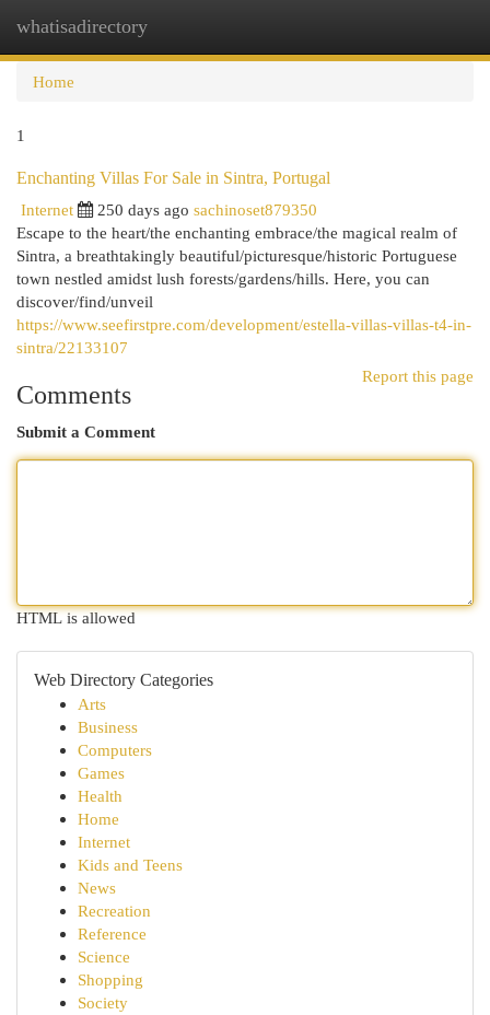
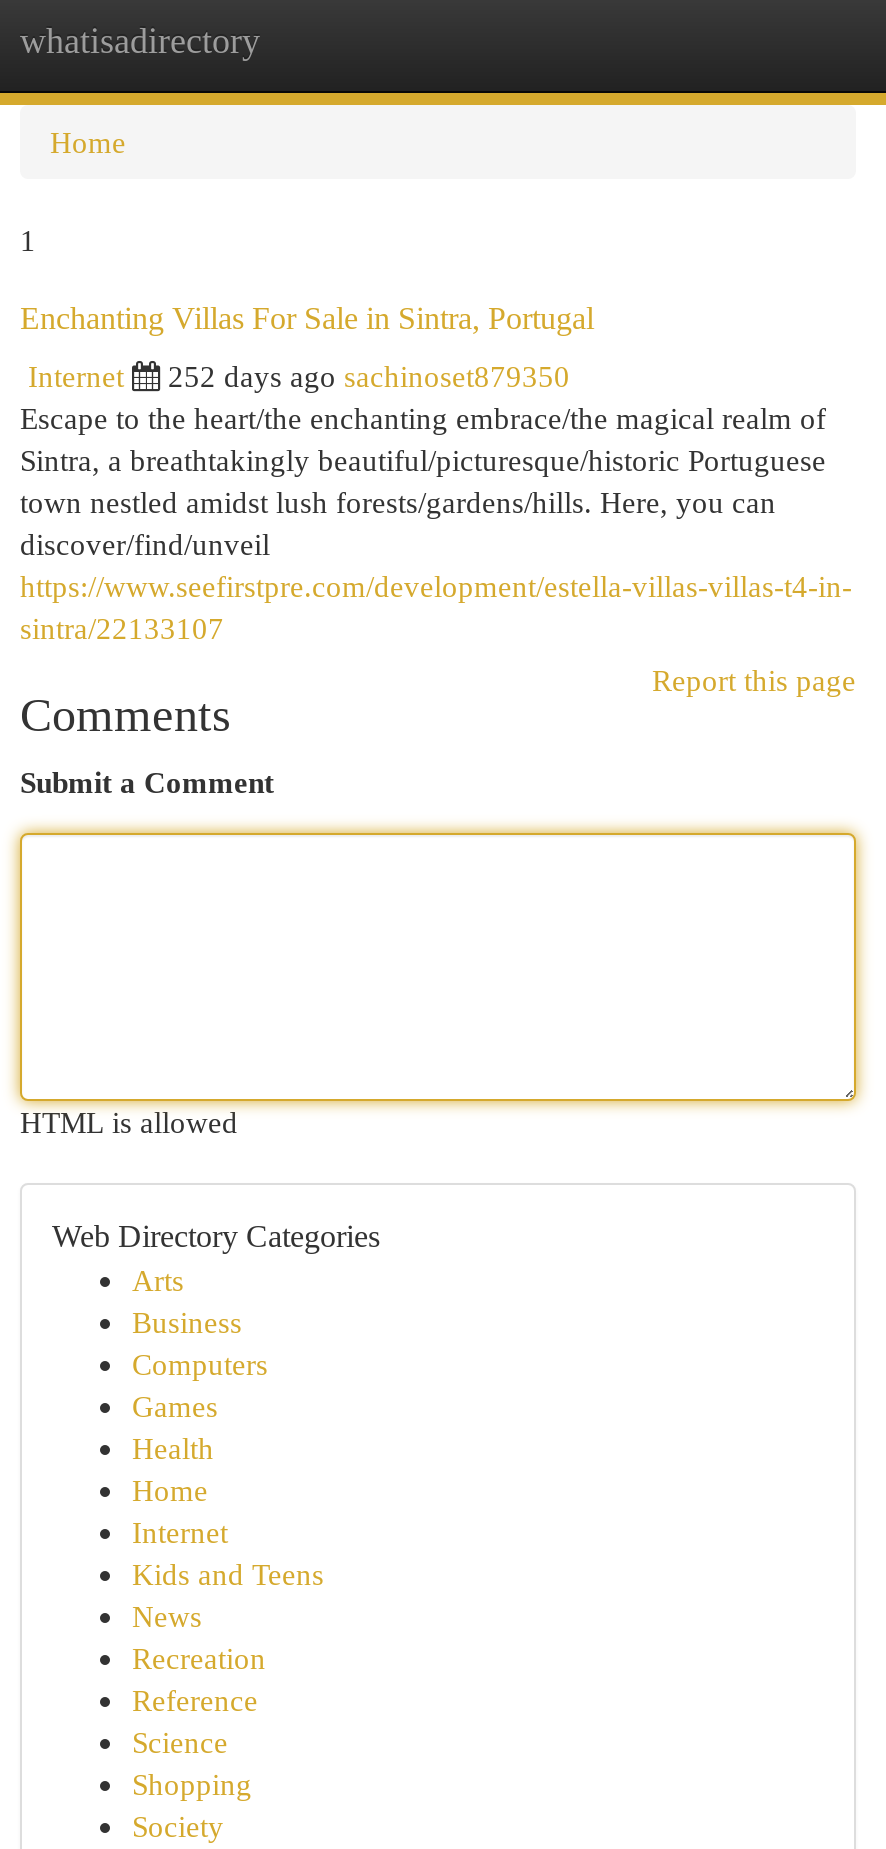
- 250 days ago sachinoset879350
+ 252 days ago sachinoset879350
